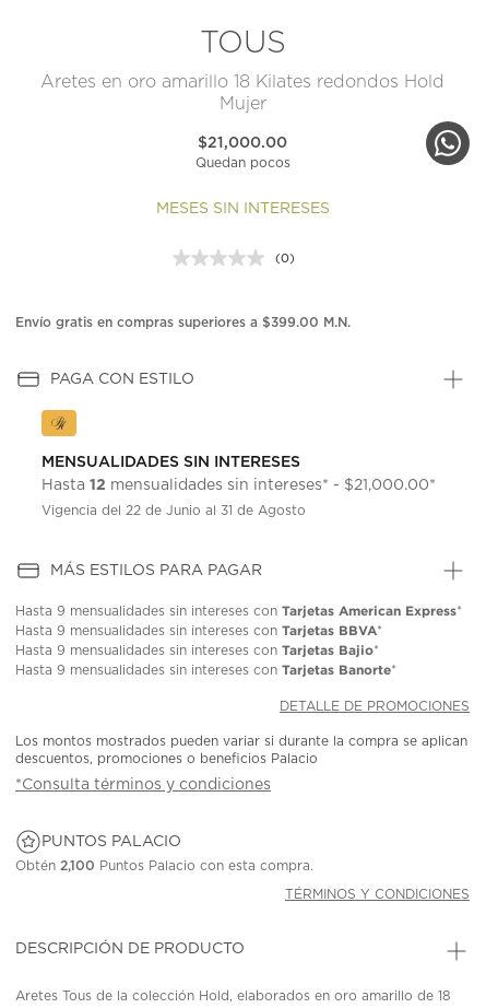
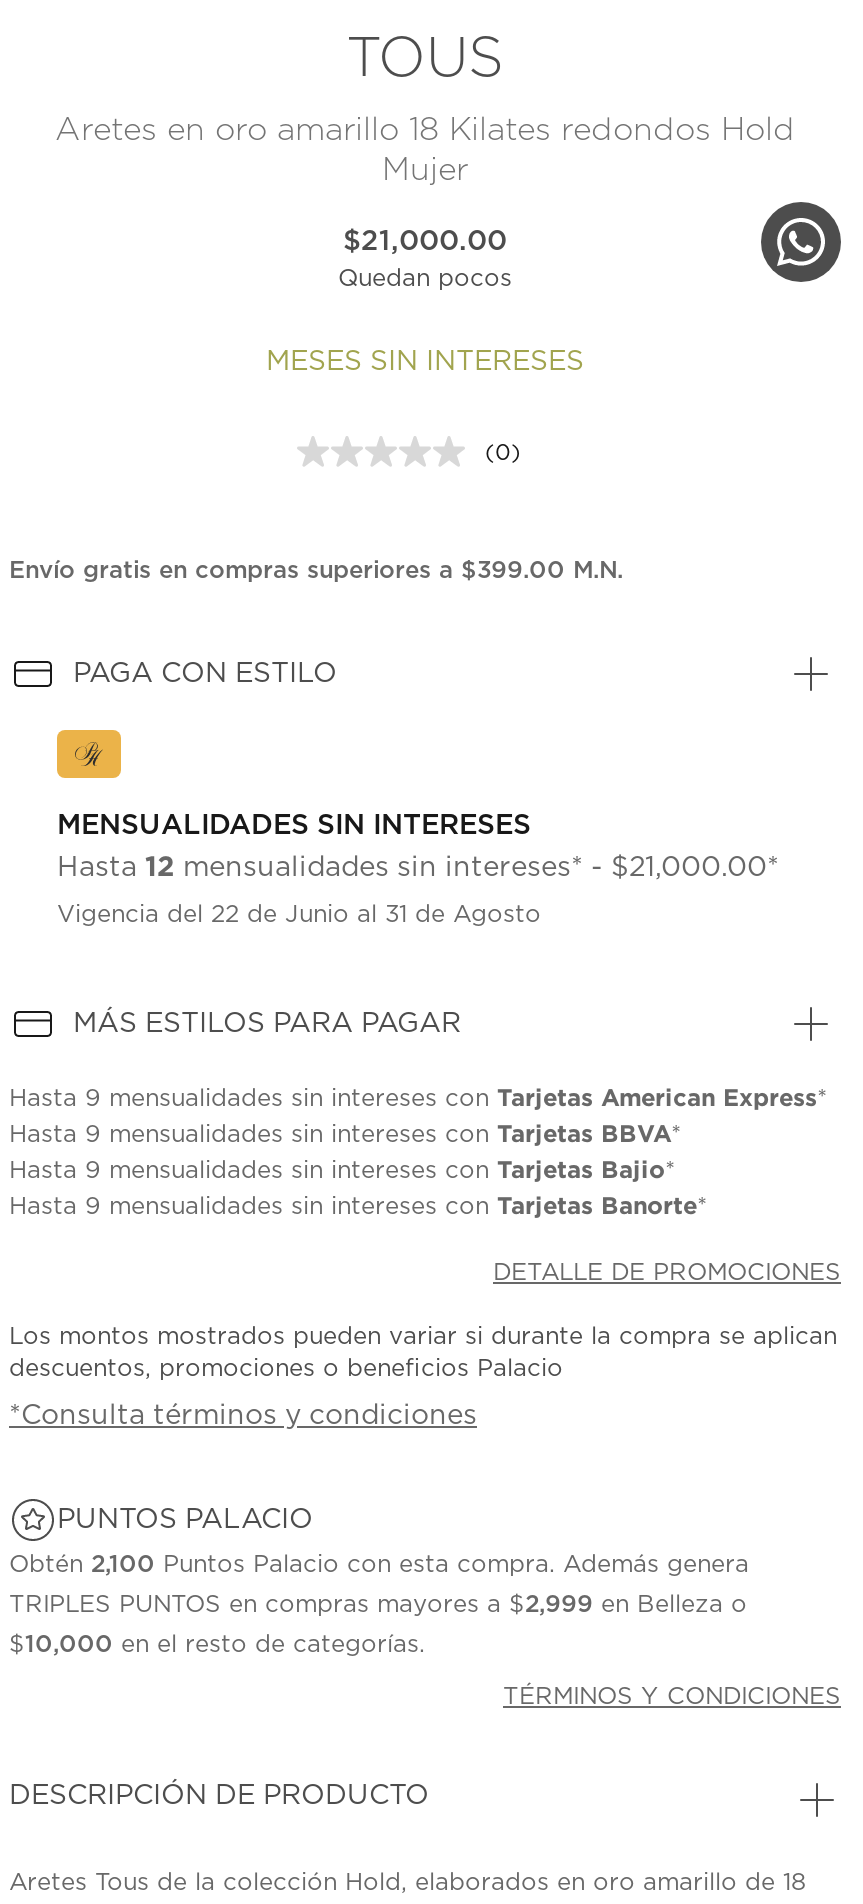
- Obtén 2,100 Puntos Palacio con esta compra.
+ Obtén 2,100 Puntos Palacio con esta compra. Además genera
+ TRIPLES PUNTOS en compras mayores a $2,999 en Belleza o
+ $10,000 en el resto de categorías.
